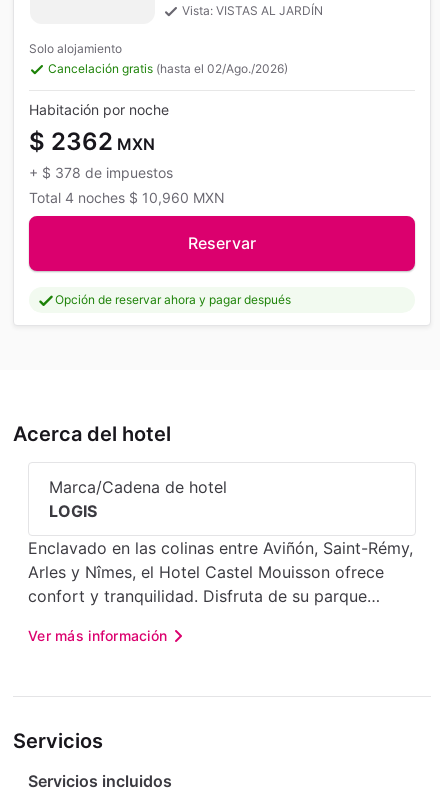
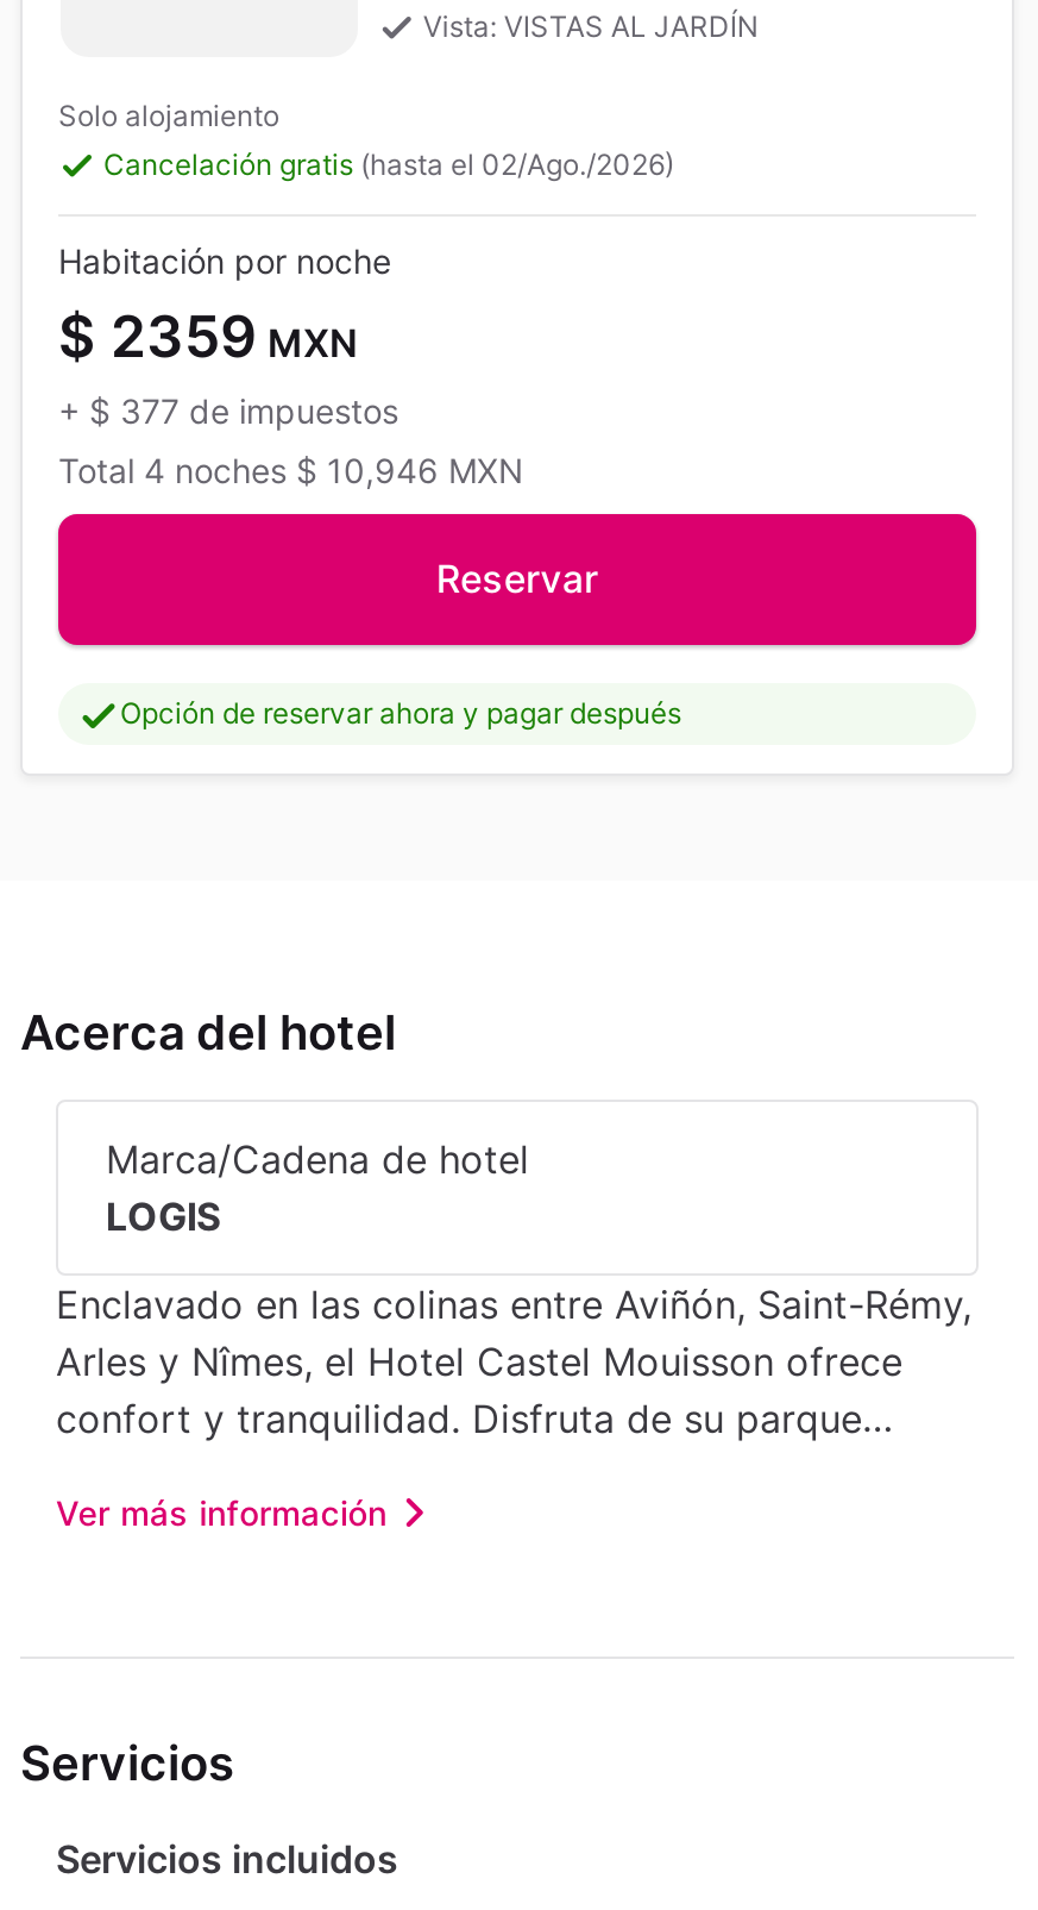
- $ 2362 MXN
+ $ 2359 MXN

- + $ 378 de impuestos
+ + $ 377 de impuestos

- Total 4 noches $ 10,960 MXN
+ Total 4 noches $ 10,946 MXN
